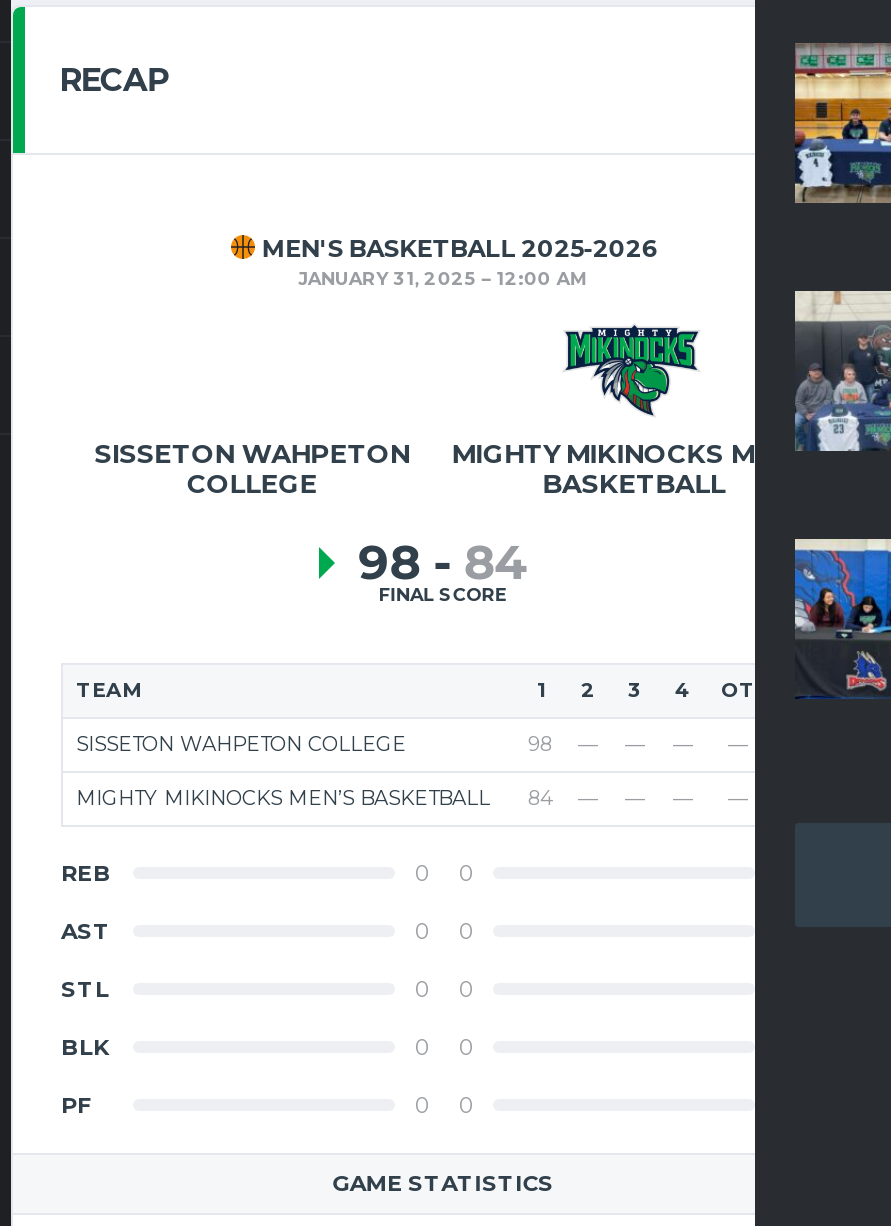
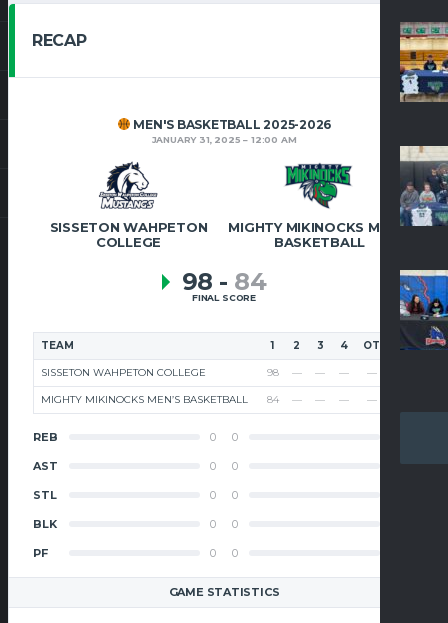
+ [image]
